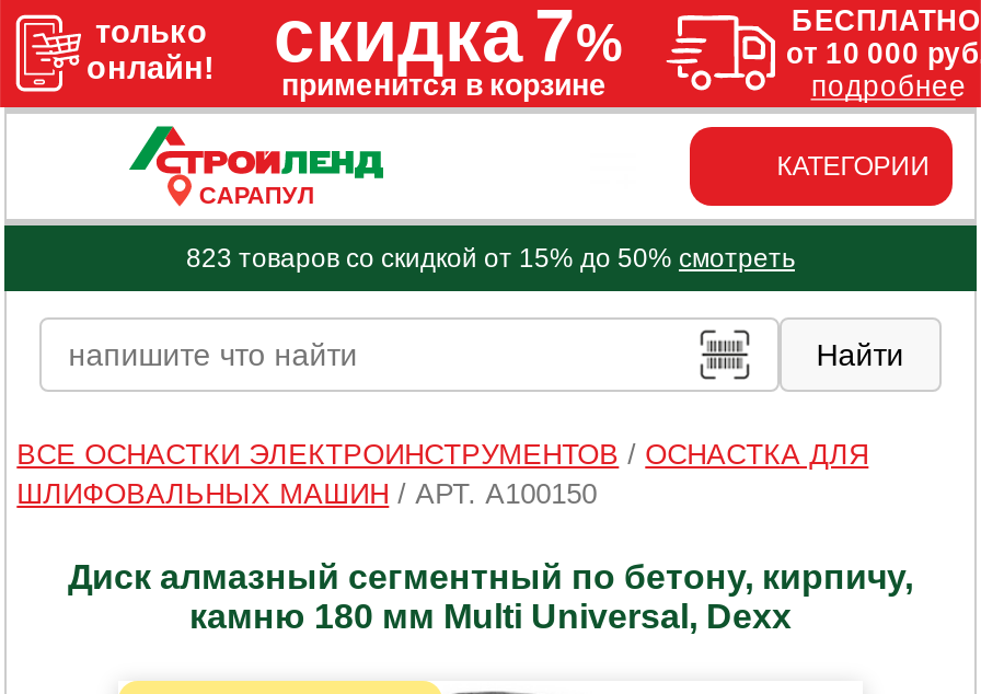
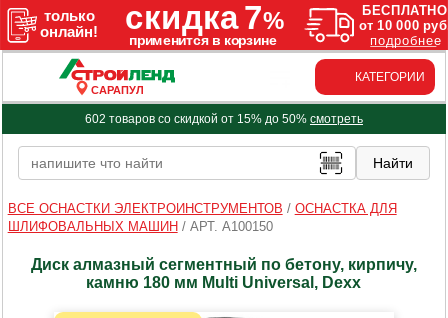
- 823 товаров со скидкой от 15% до 50% смотреть
+ 602 товаров со скидкой от 15% до 50% смотреть
